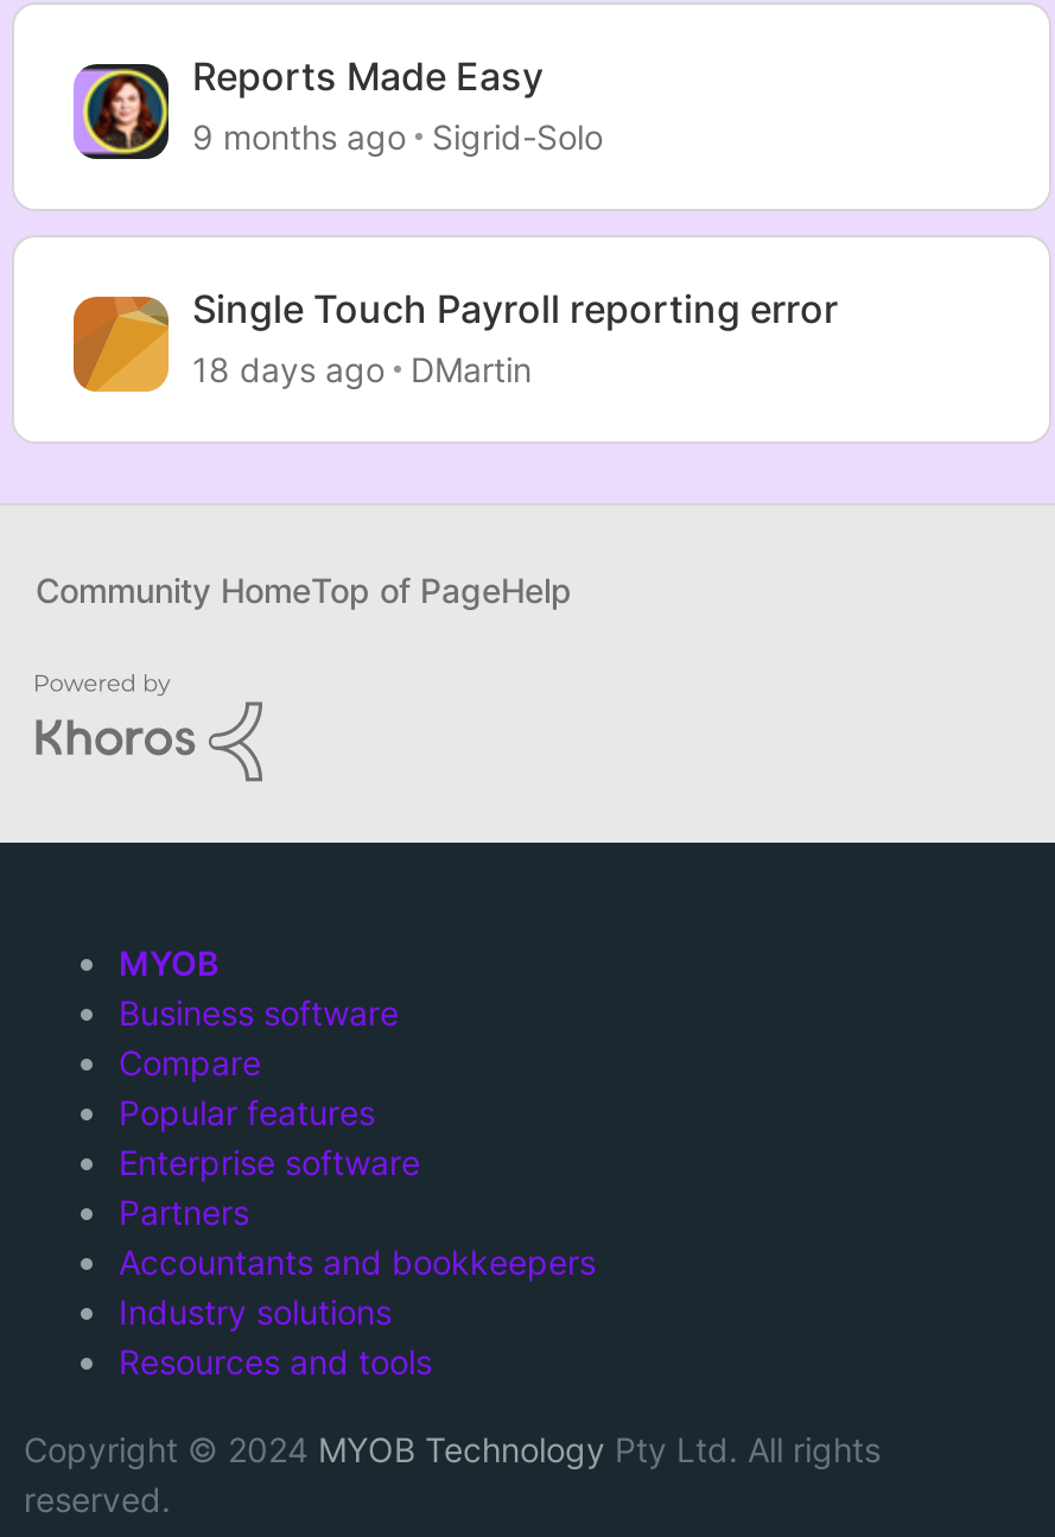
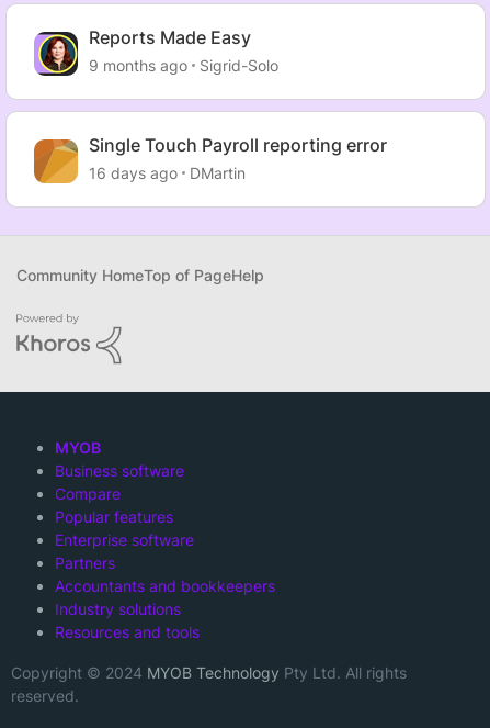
- 18 days ago DMartin
+ 16 days ago DMartin
